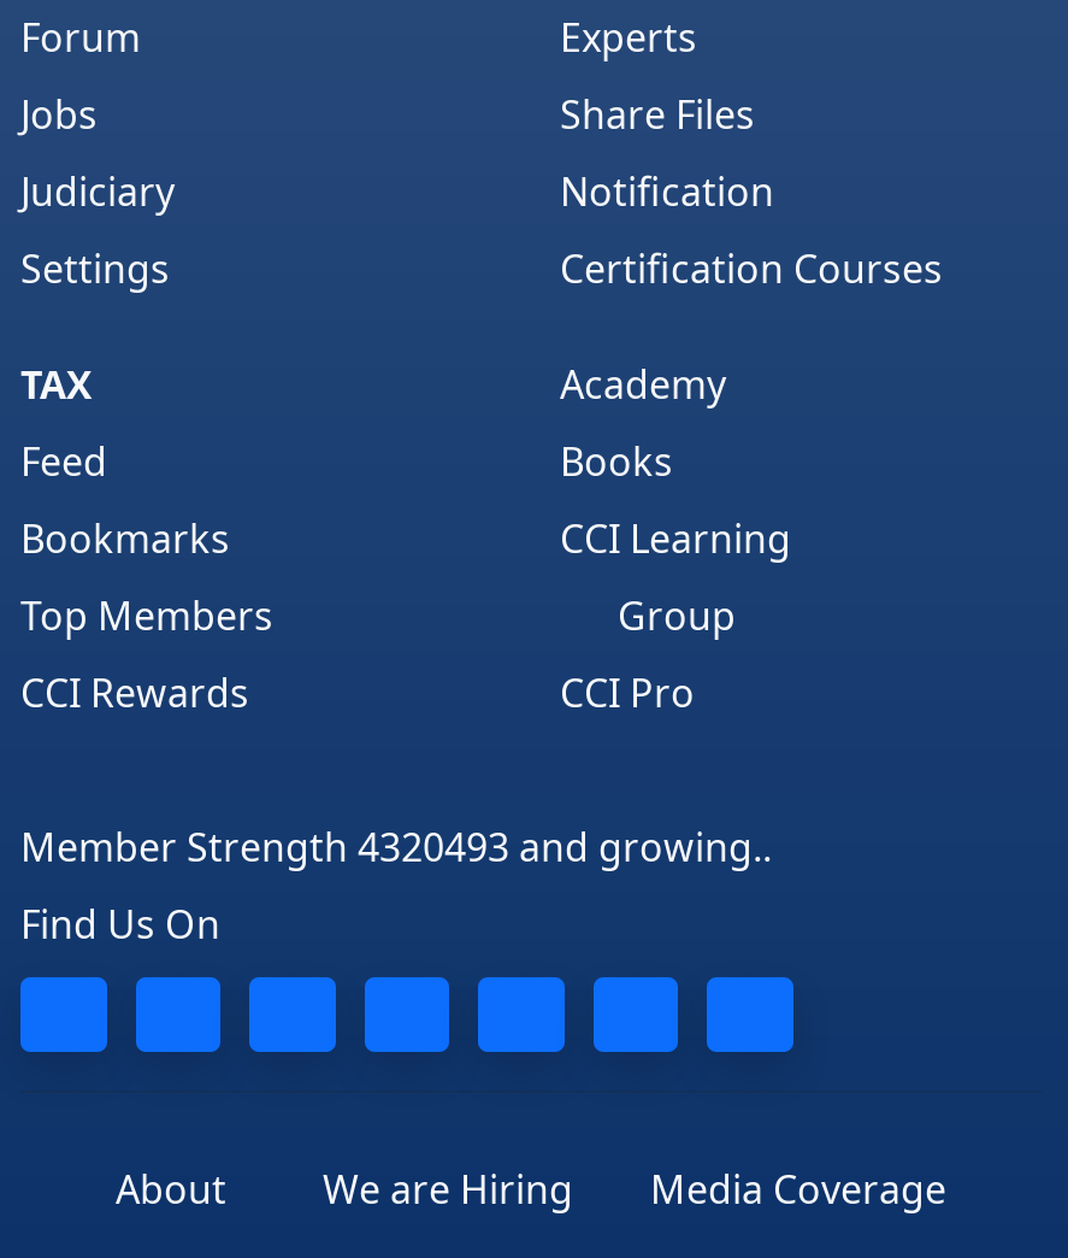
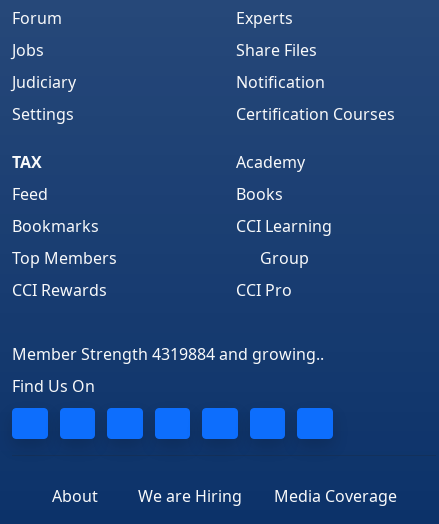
- Member Strength 4320493 and growing..
+ Member Strength 4319884 and growing..
